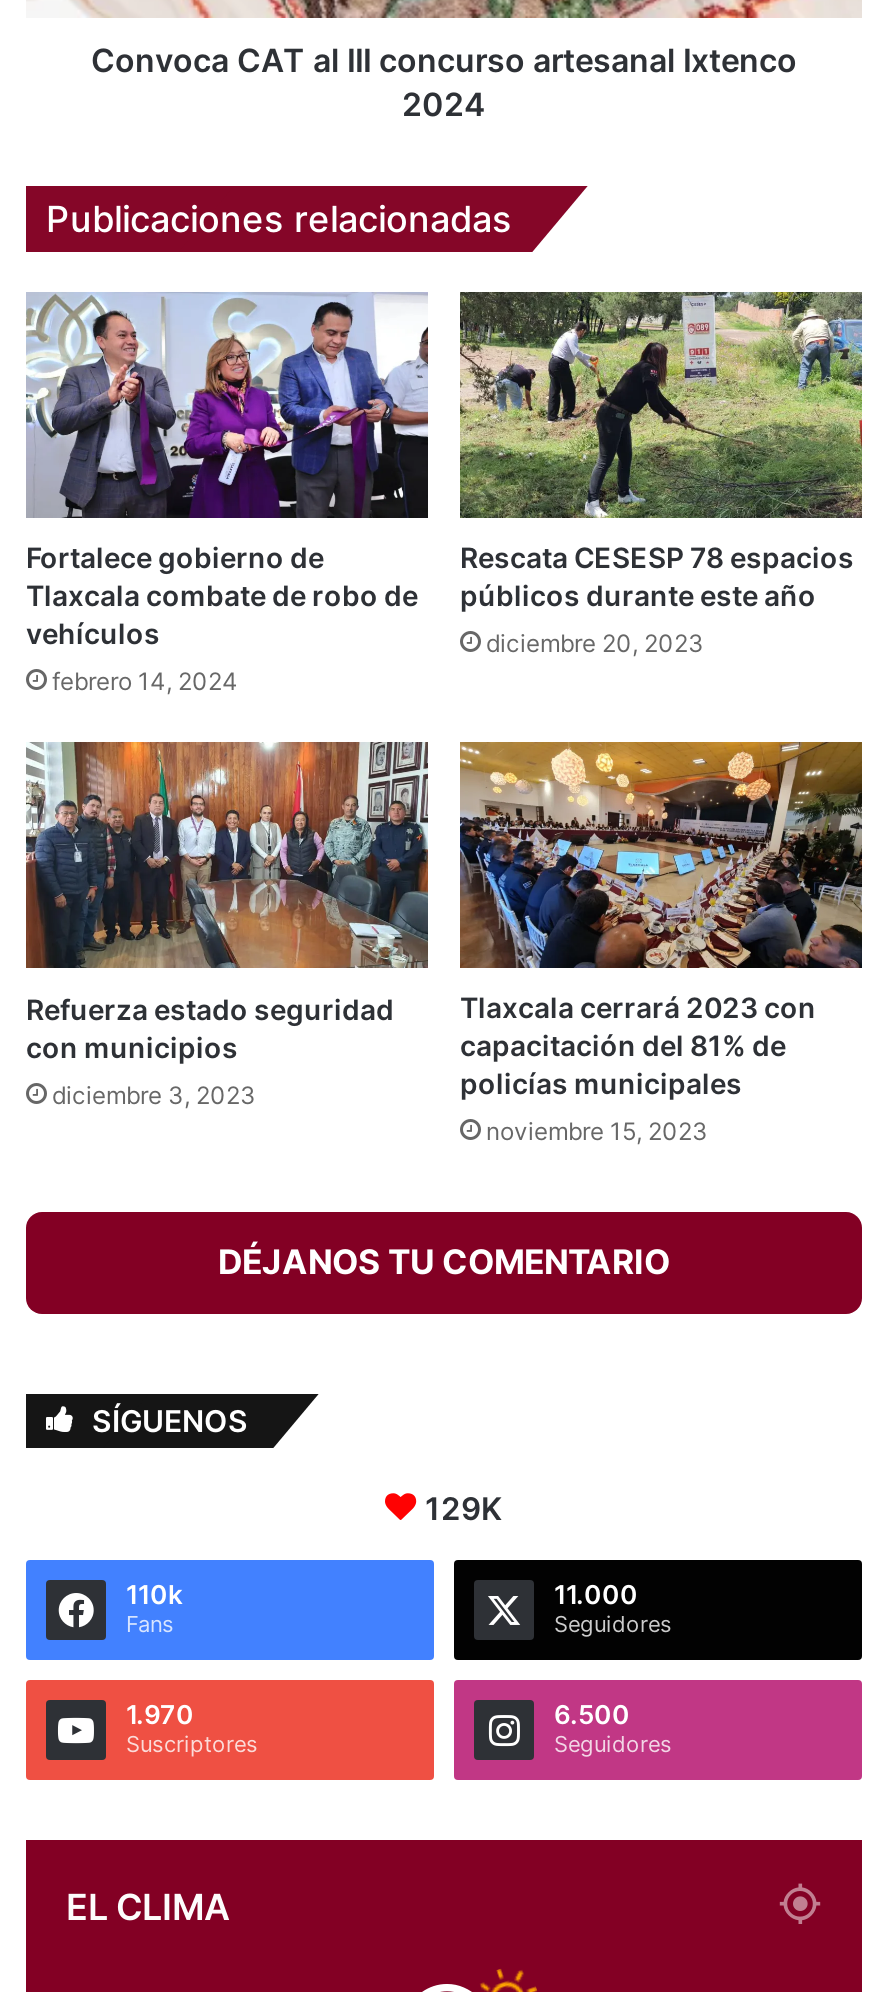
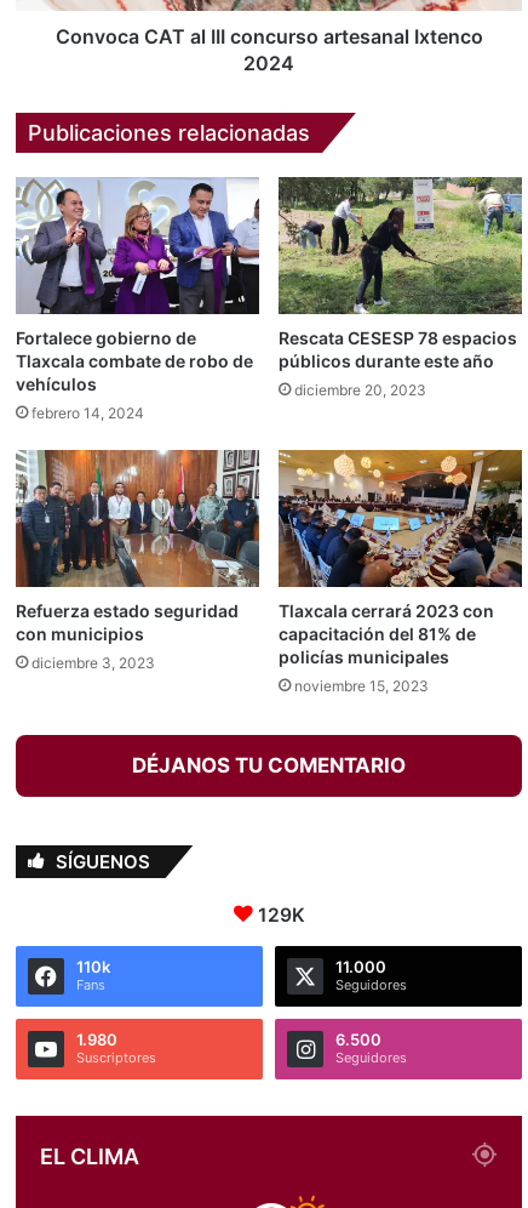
- 1.970
+ 1.980
